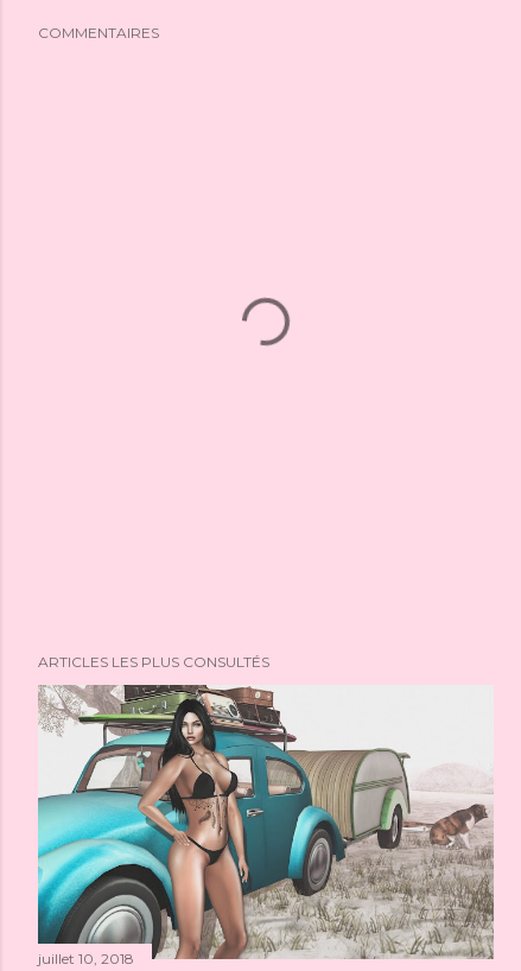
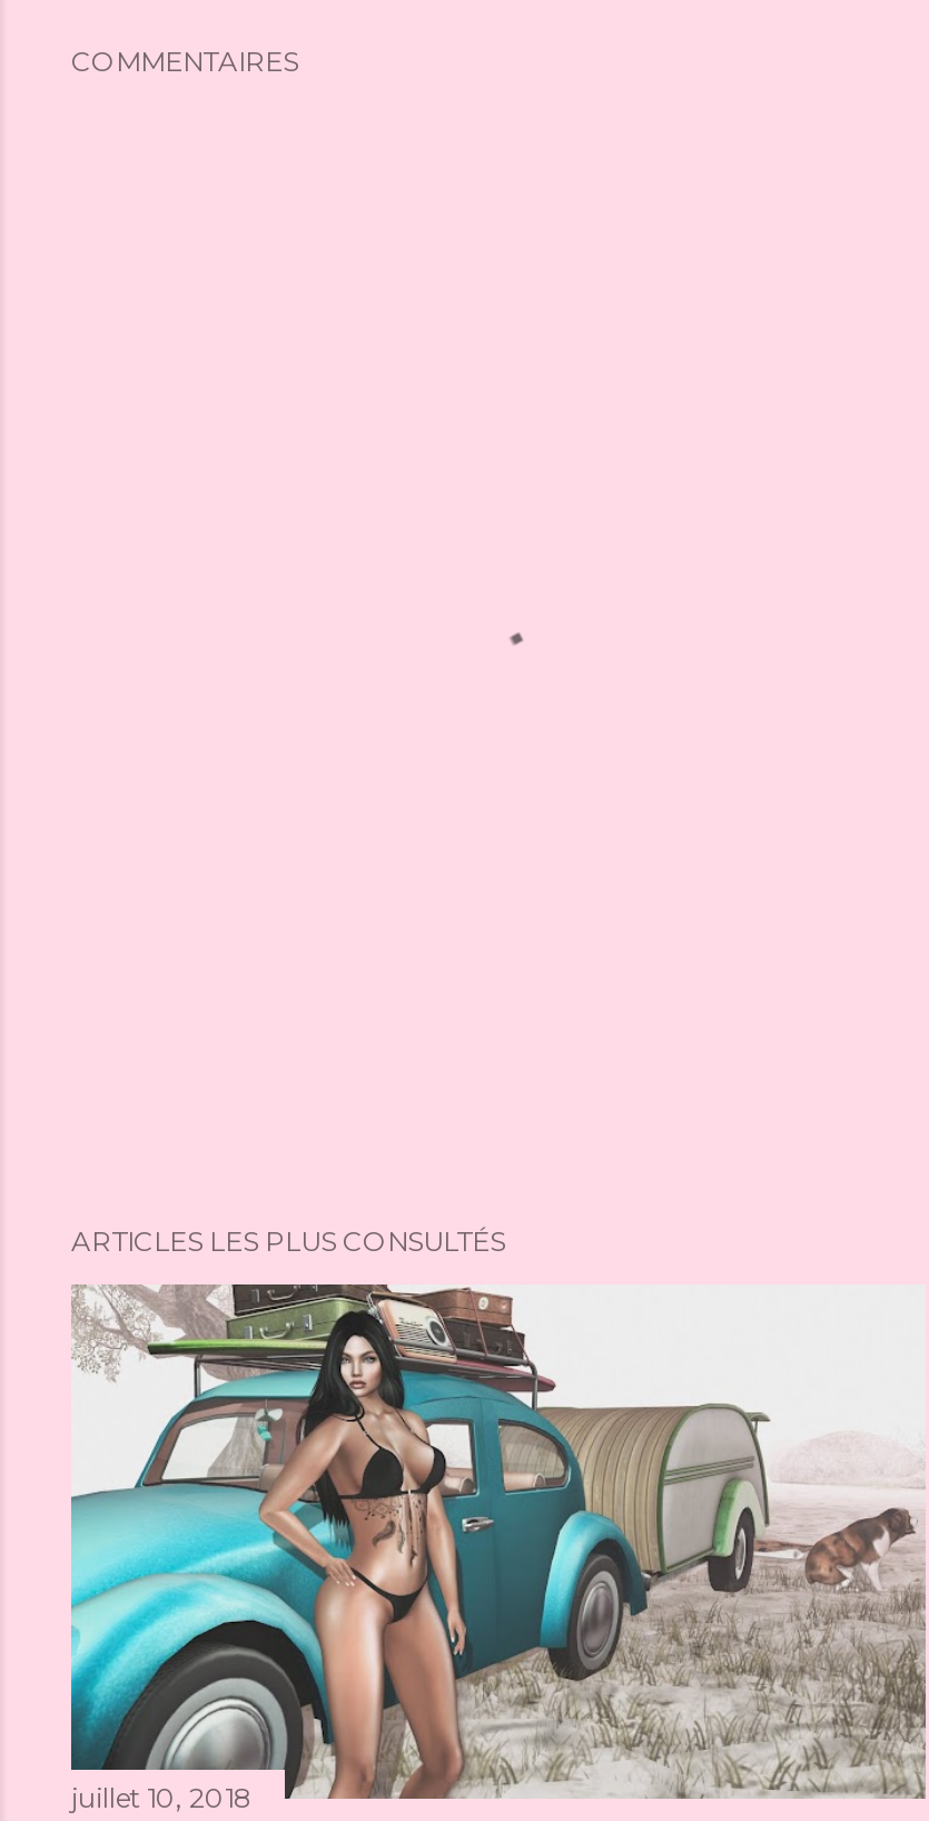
- [image]
